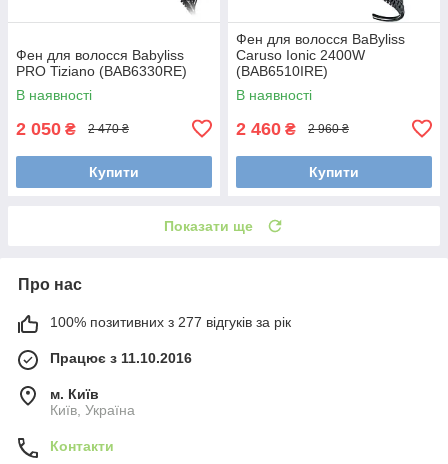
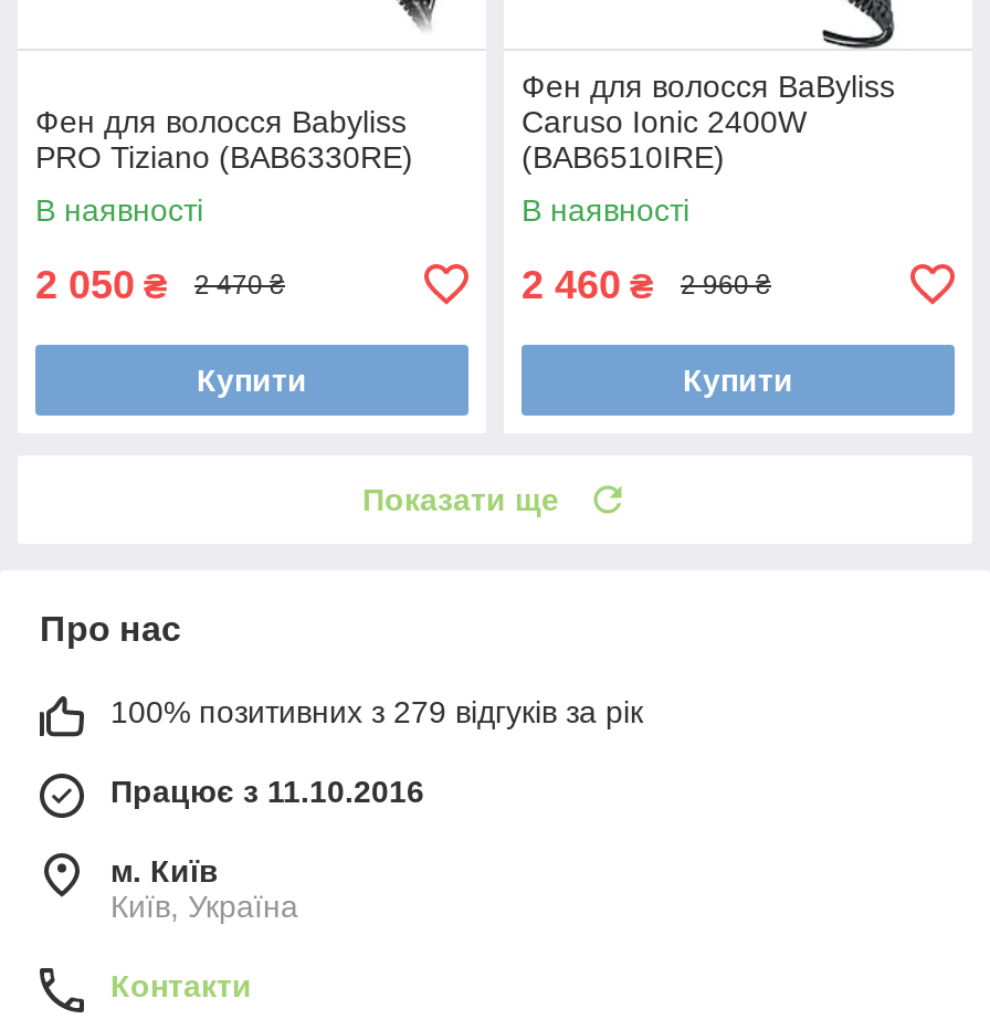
- 100% позитивних з 277 відгуків за рік
+ 100% позитивних з 279 відгуків за рік
